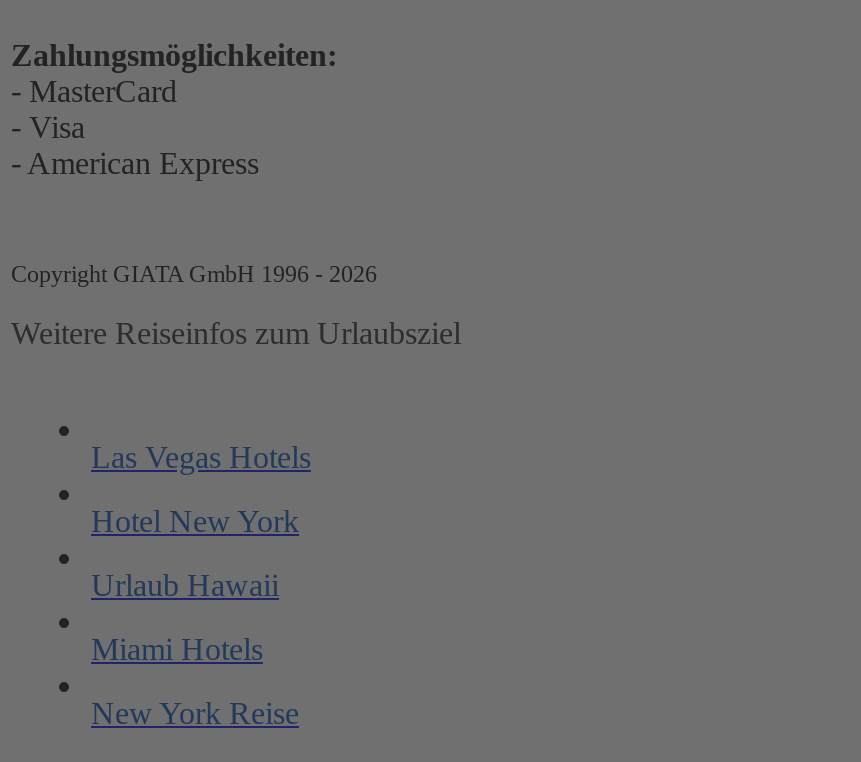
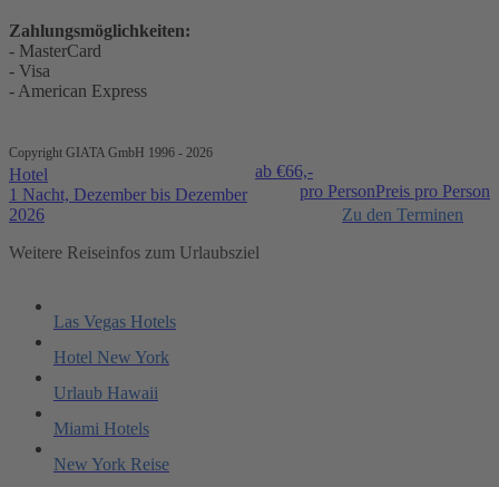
+ Hotel
+ 1 Nacht, Dezember bis Dezember
+ 2026

+ ab €66,-
+ pro PersonPreis pro Person
+ Zu den Terminen
